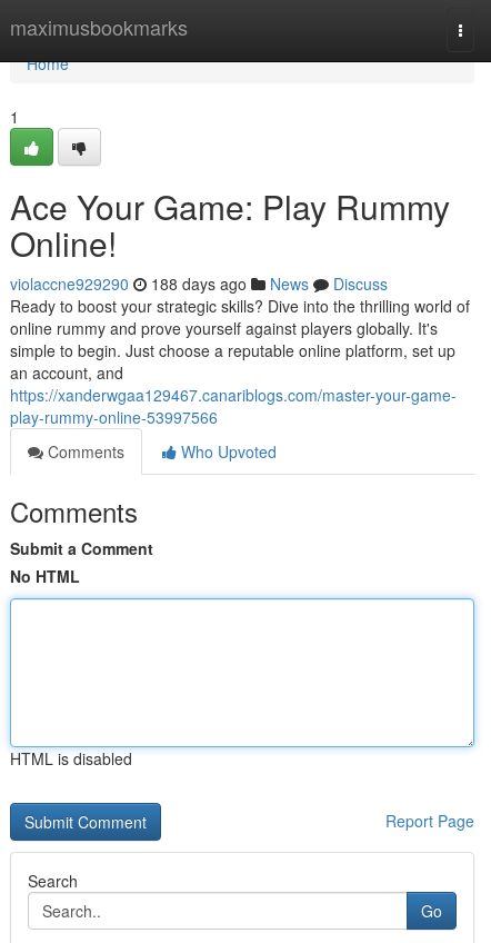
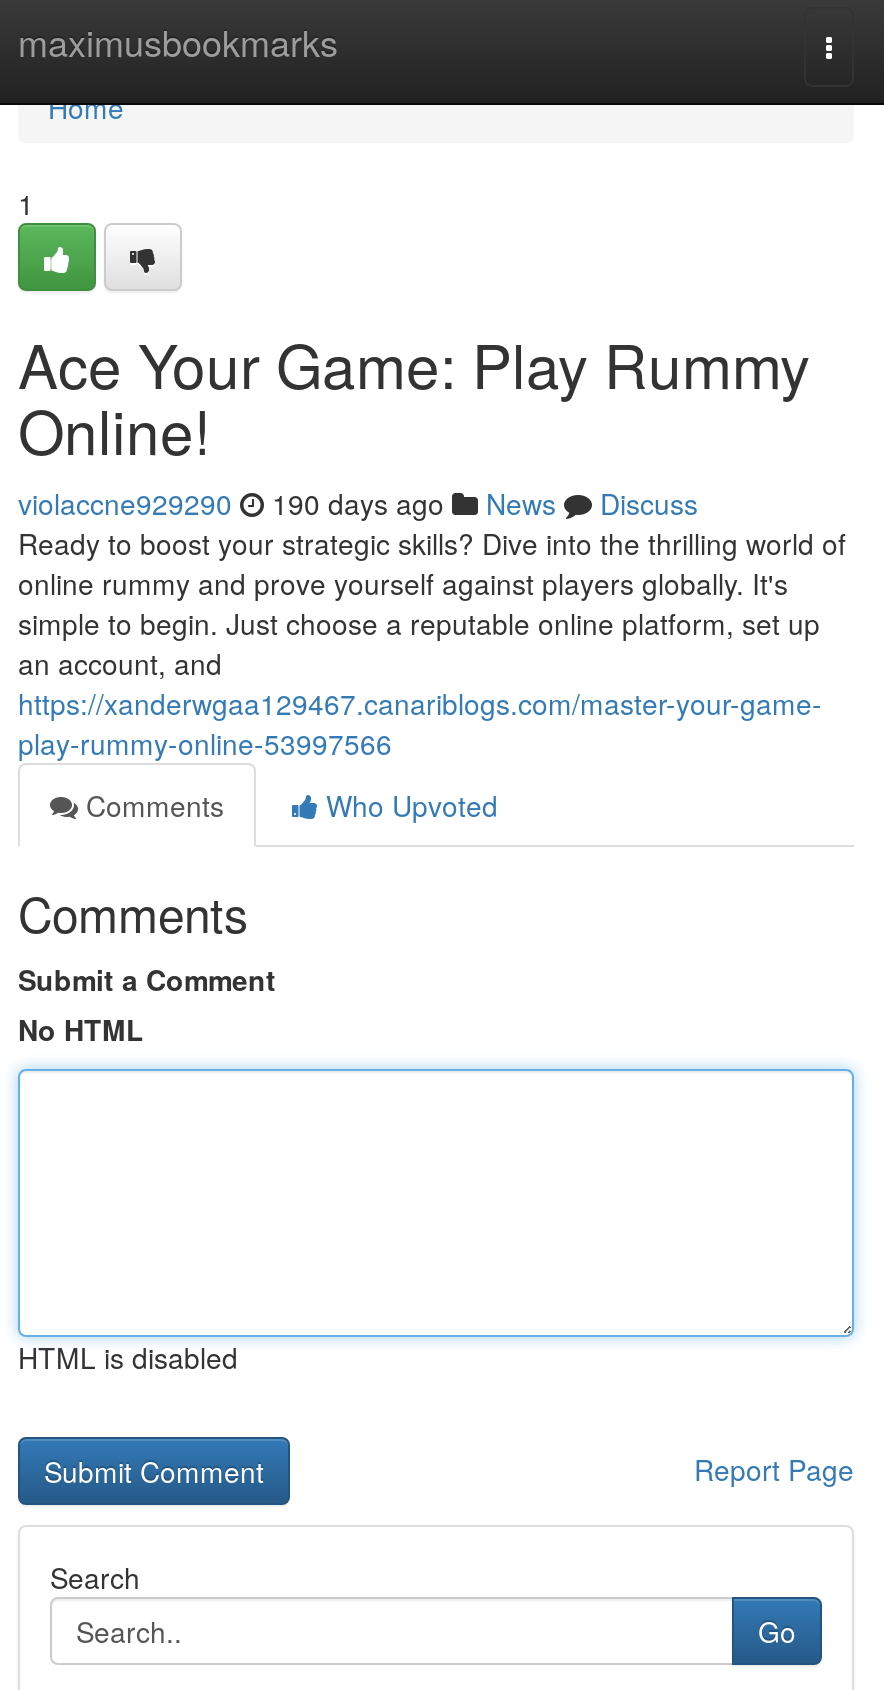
- violaccne929290 188 days ago News Discuss
+ violaccne929290 190 days ago News Discuss
